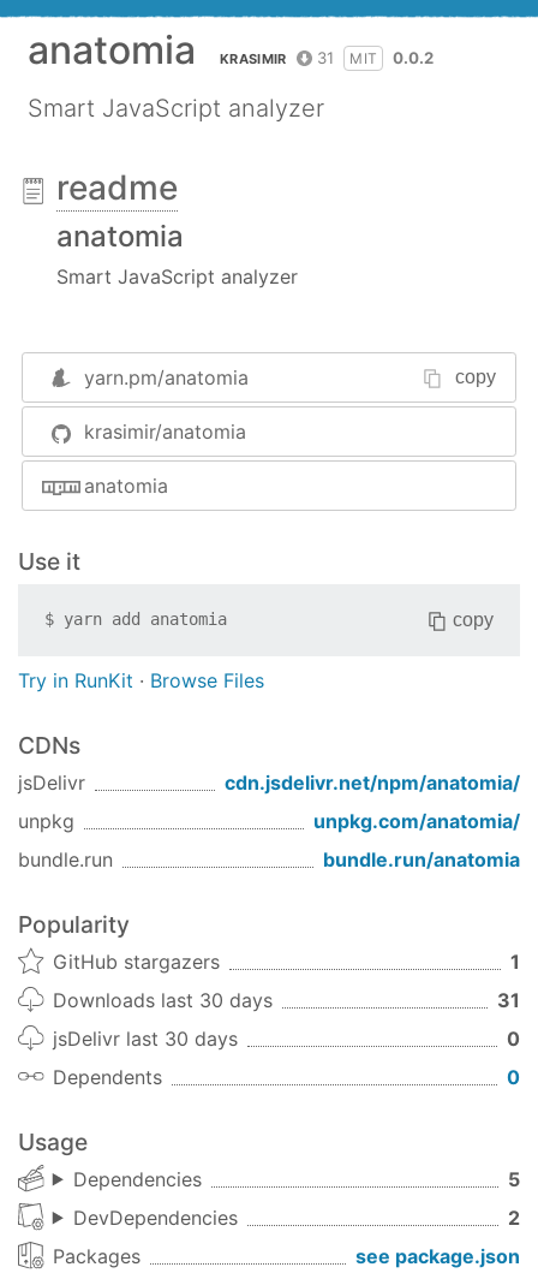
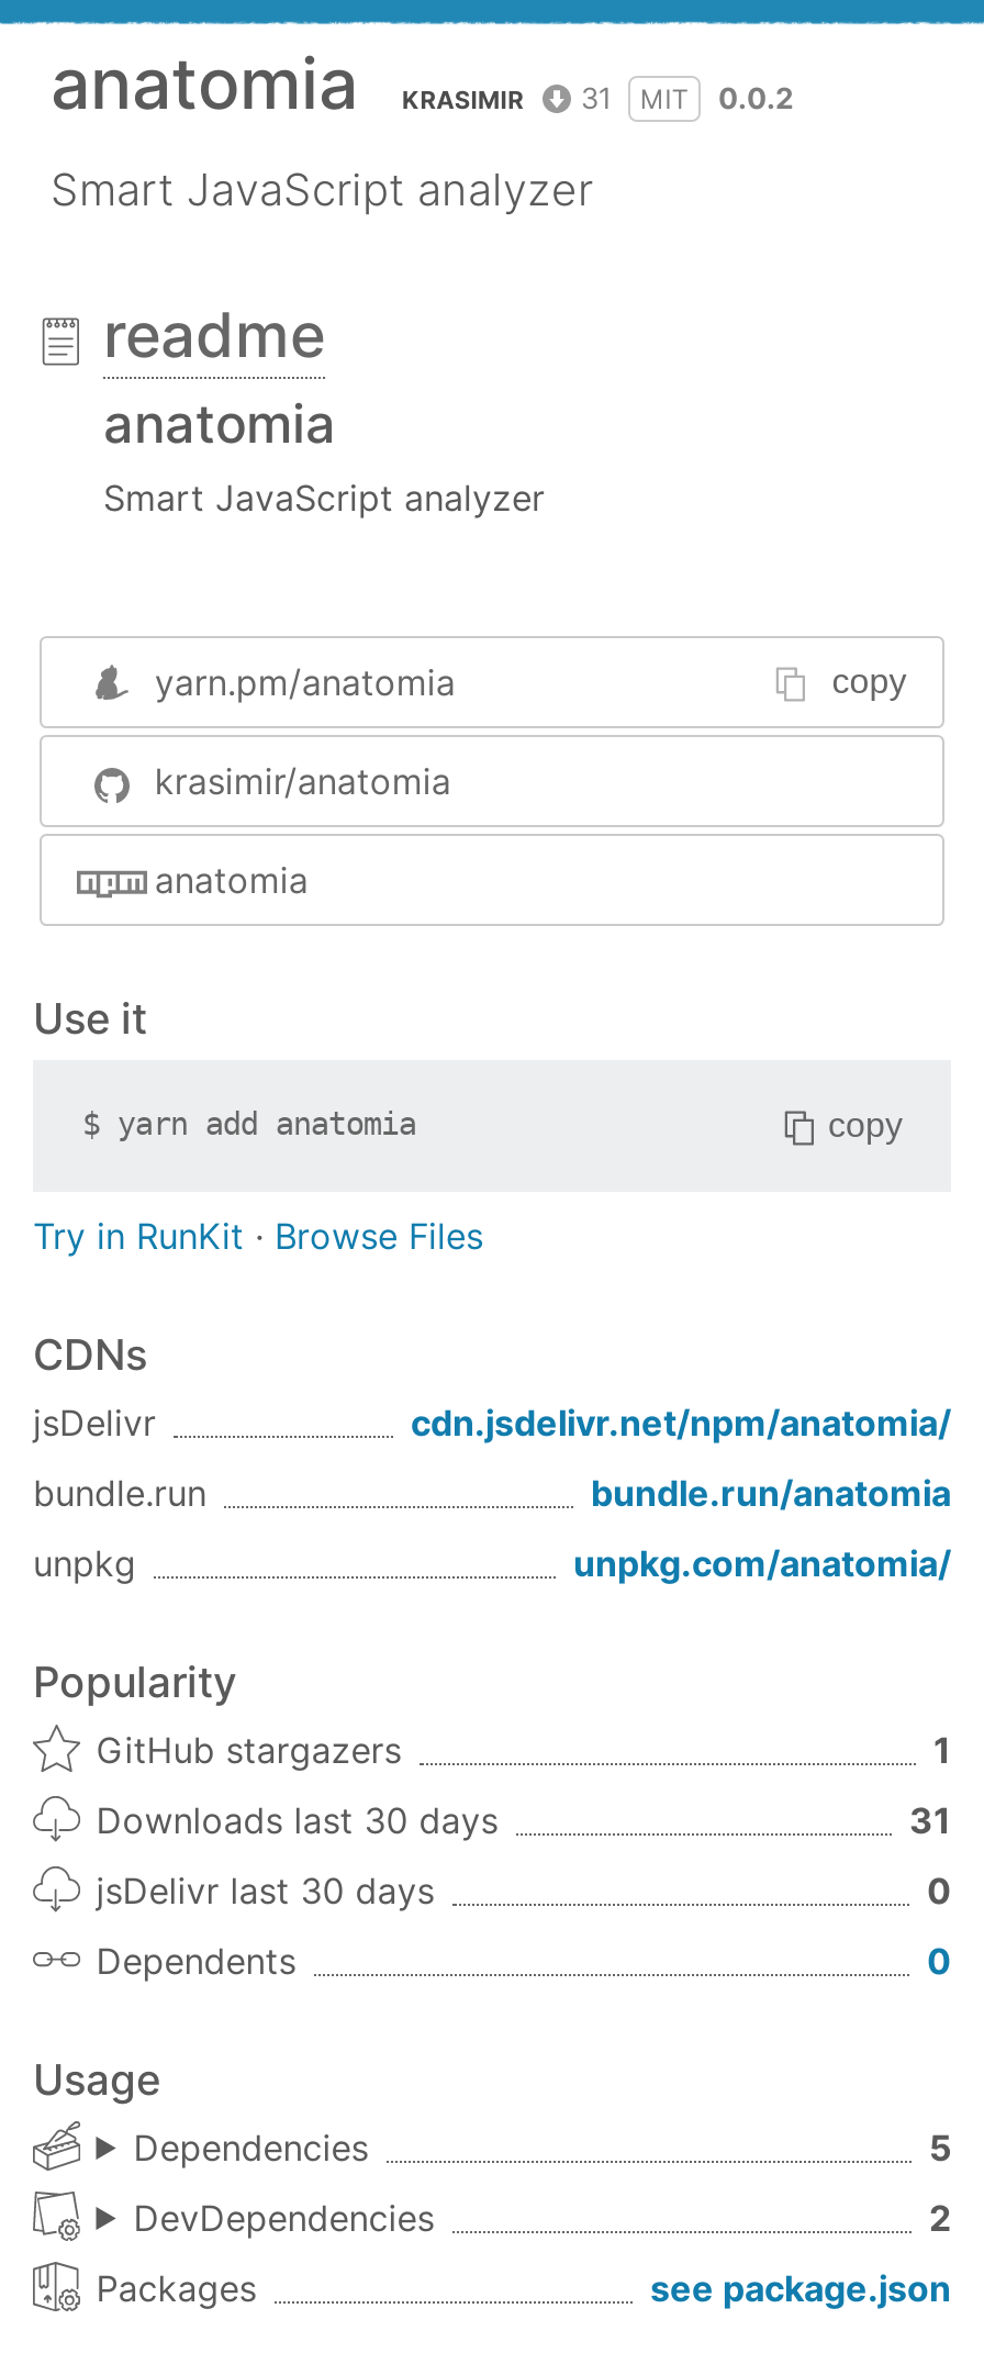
moved down: unpkg | unpkg.com/anatomia/

moved up: bundle.run | bundle.run/anatomia
